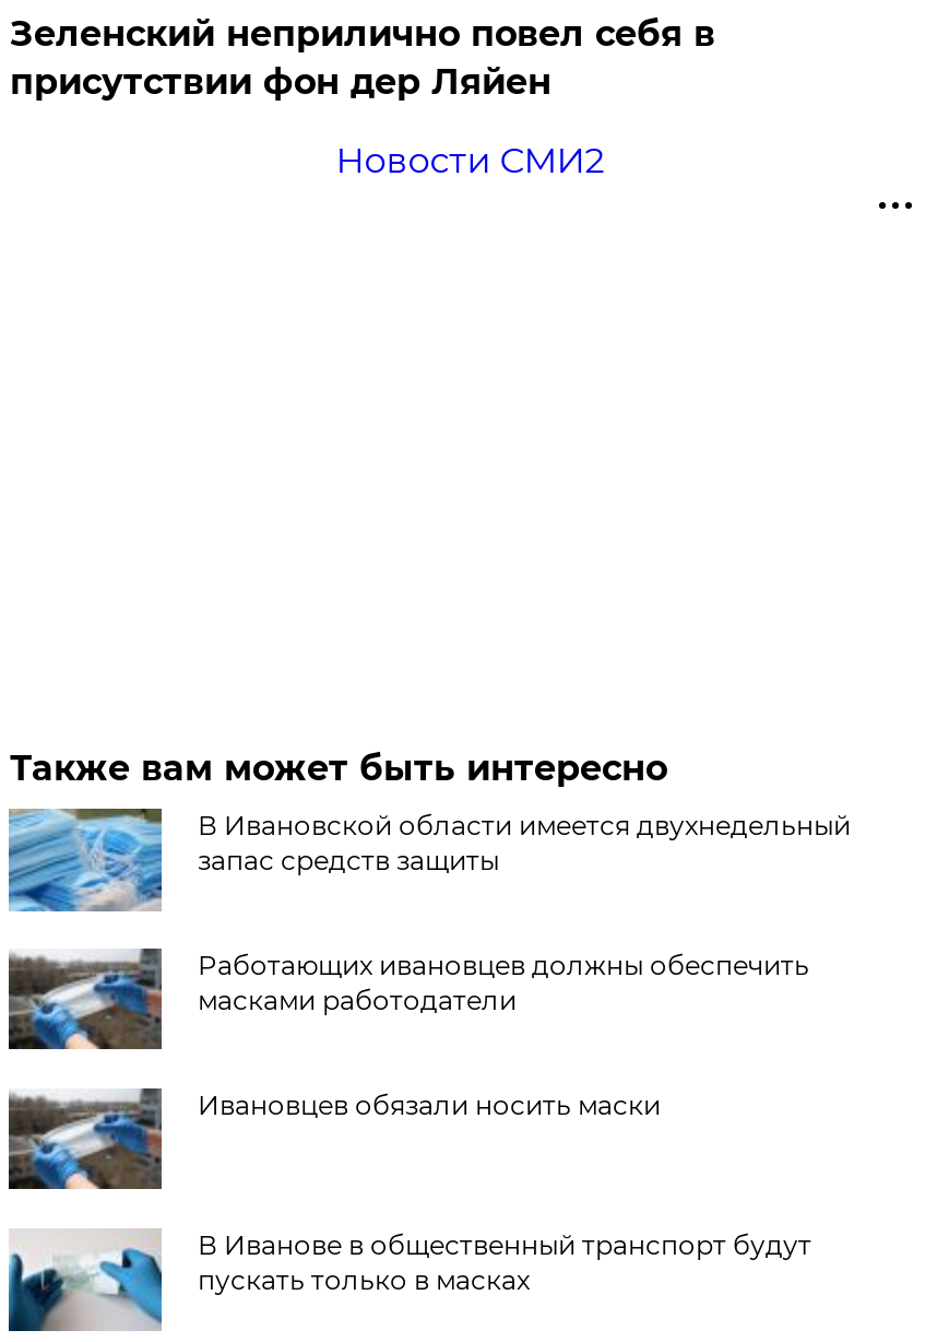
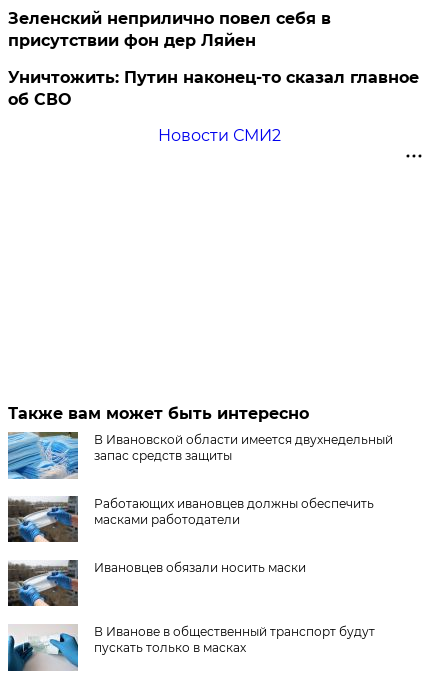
+ Уничтожить: Путин наконец-то сказал главное
+ об СВО
